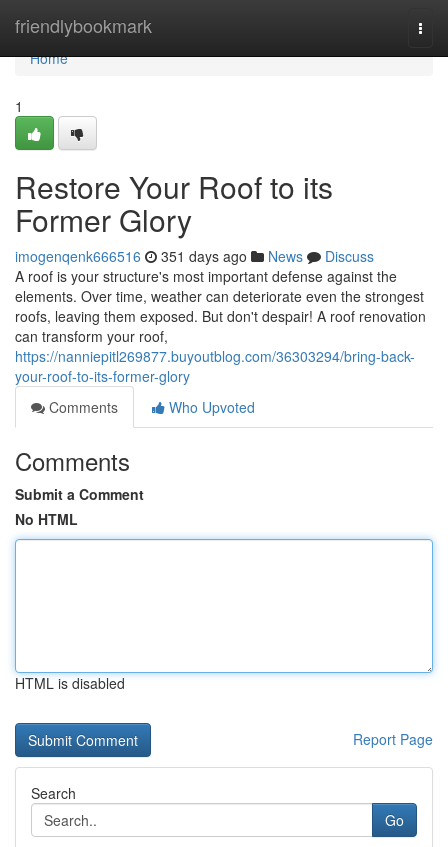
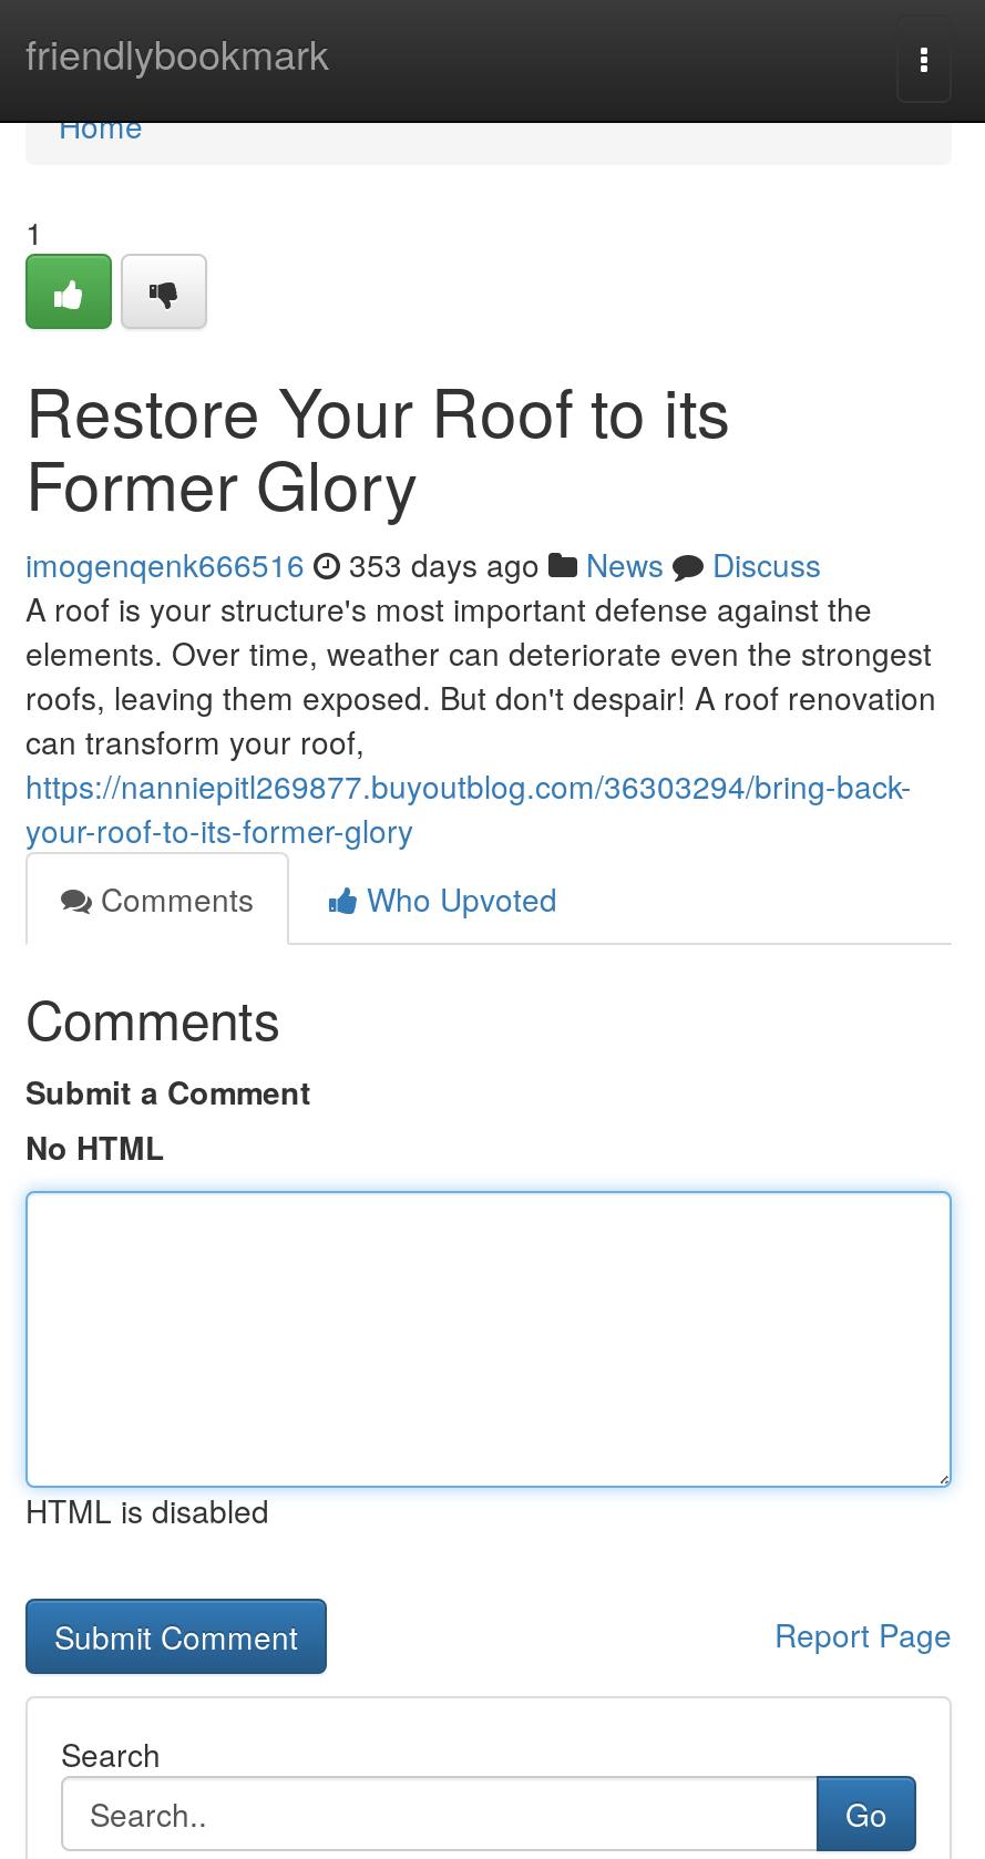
- imogenqenk666516 351 days ago News Discuss
+ imogenqenk666516 353 days ago News Discuss
